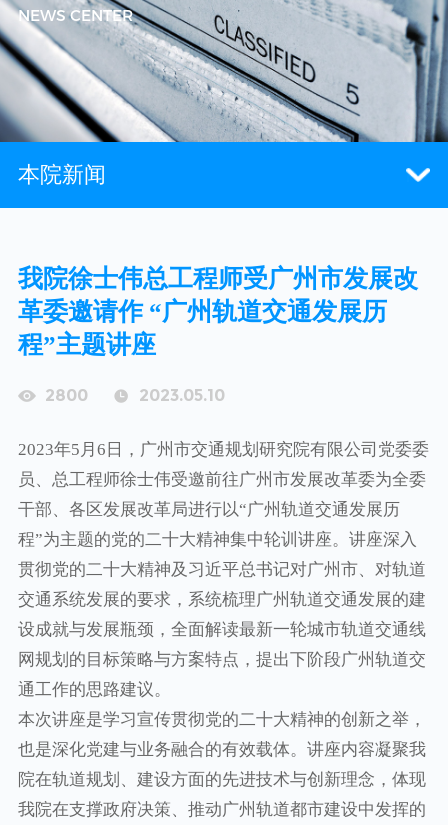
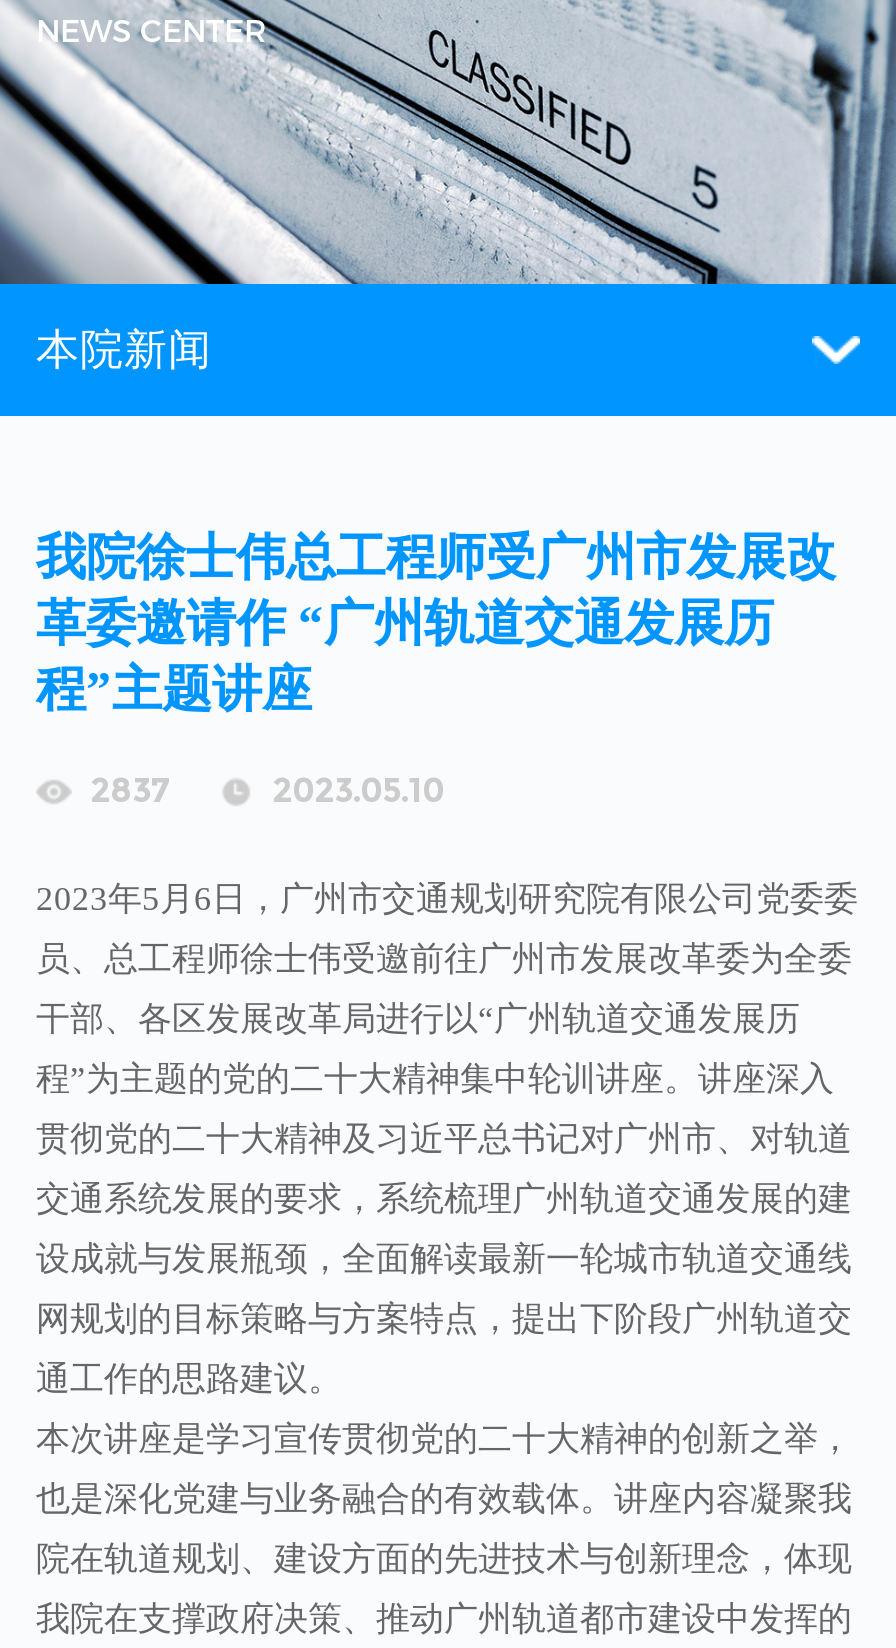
- 2800
+ 2837
